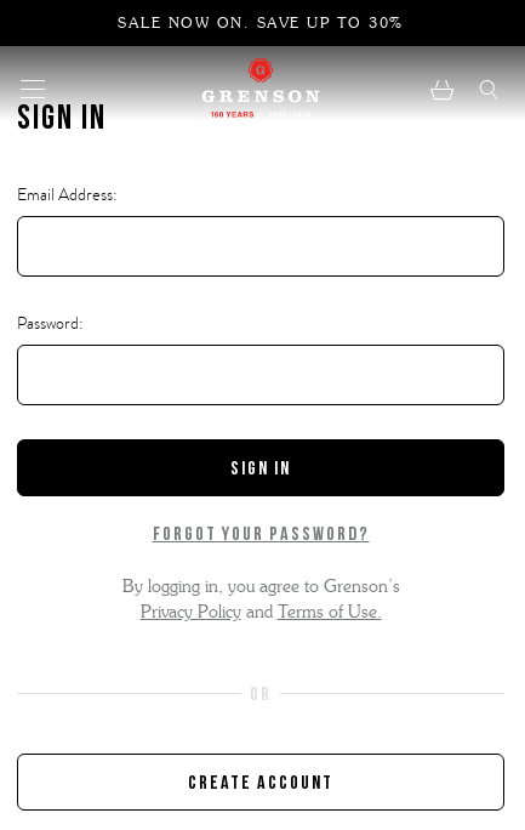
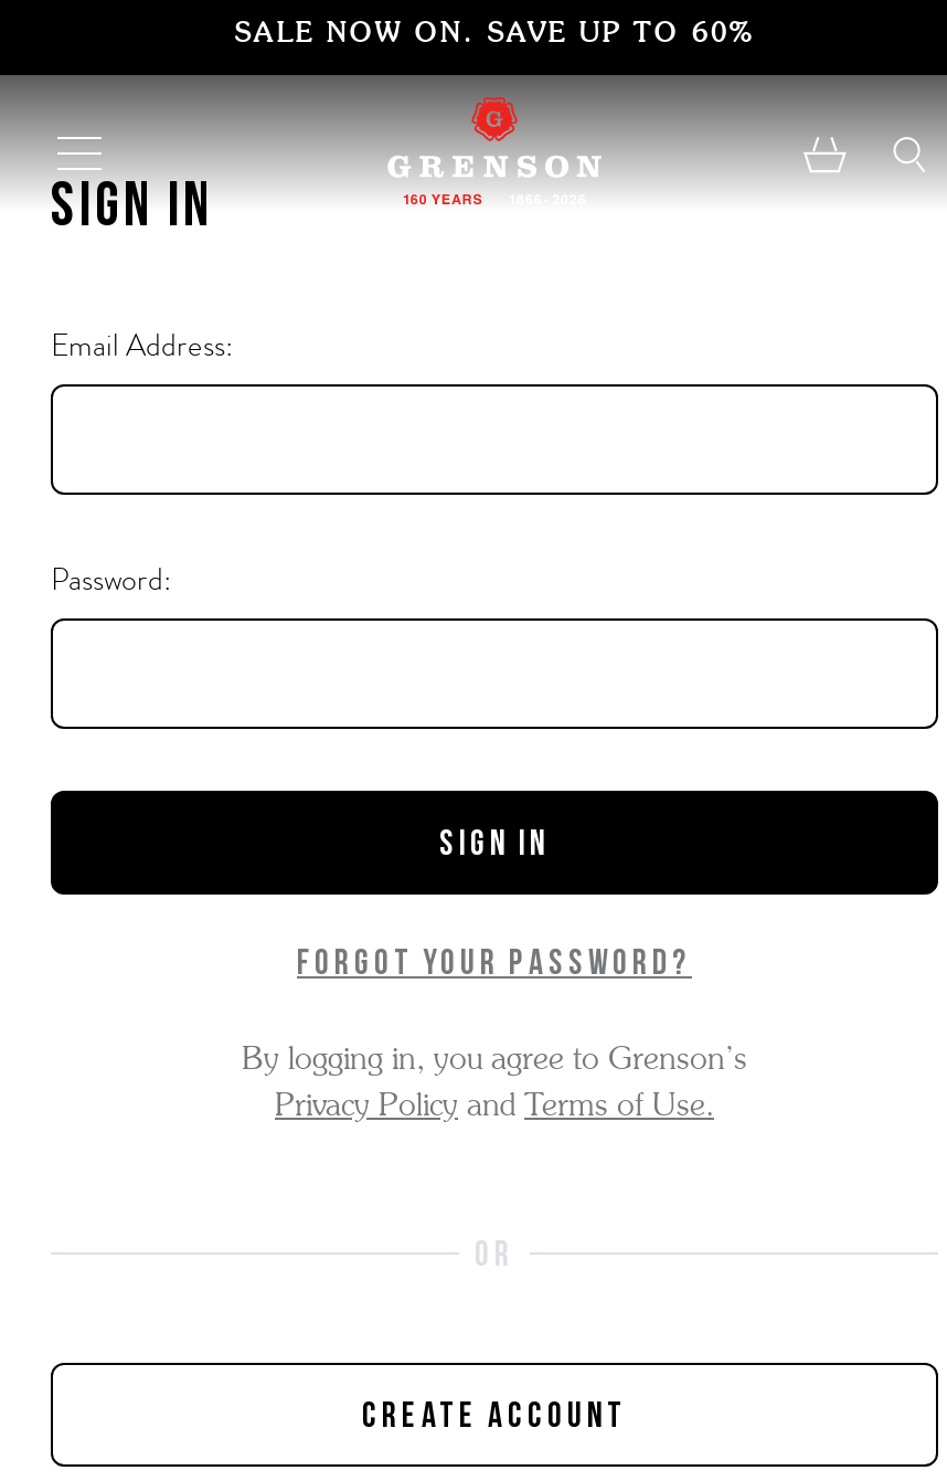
- SALE NOW ON. SAVE UP TO 30%
+ SALE NOW ON. SAVE UP TO 60%
